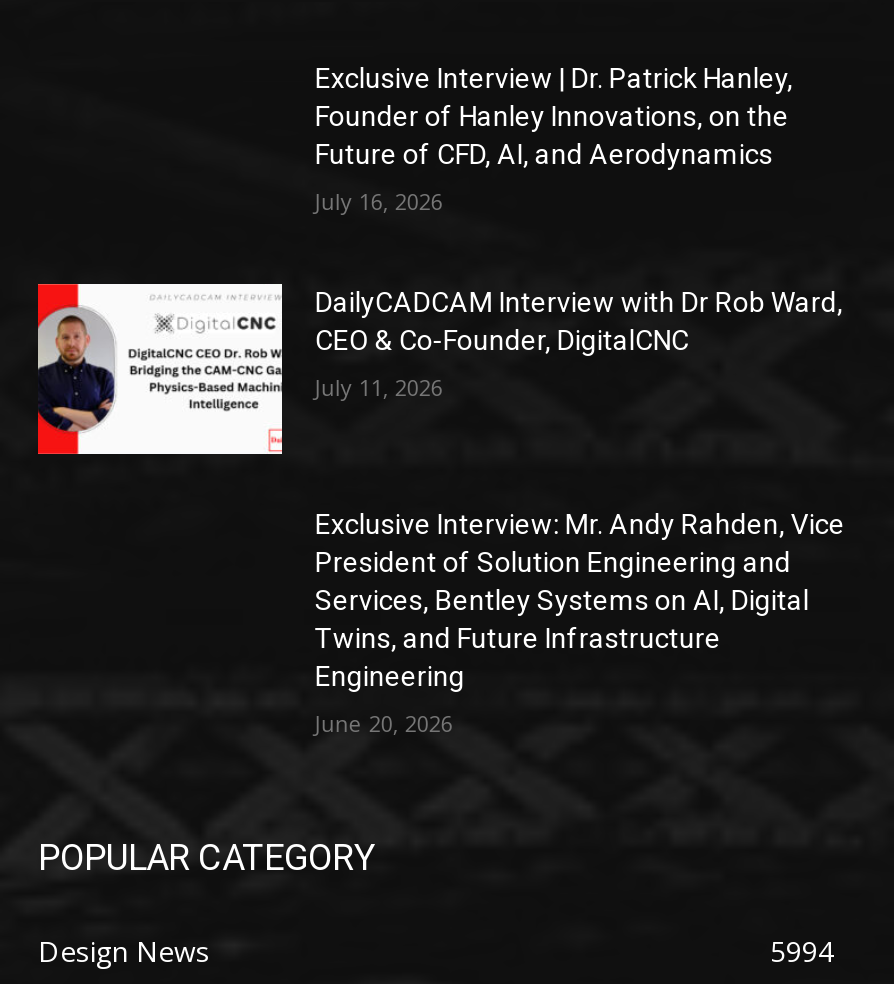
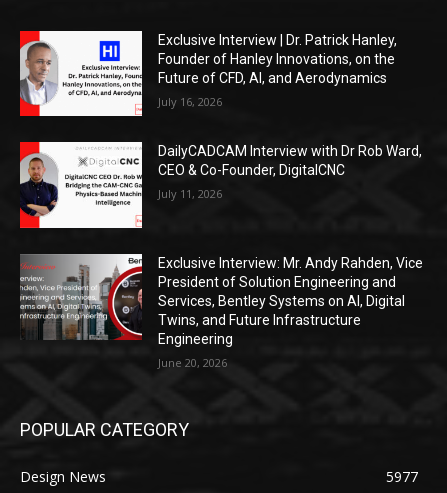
+ [image]

+ [image]

- 5994
+ 5977
